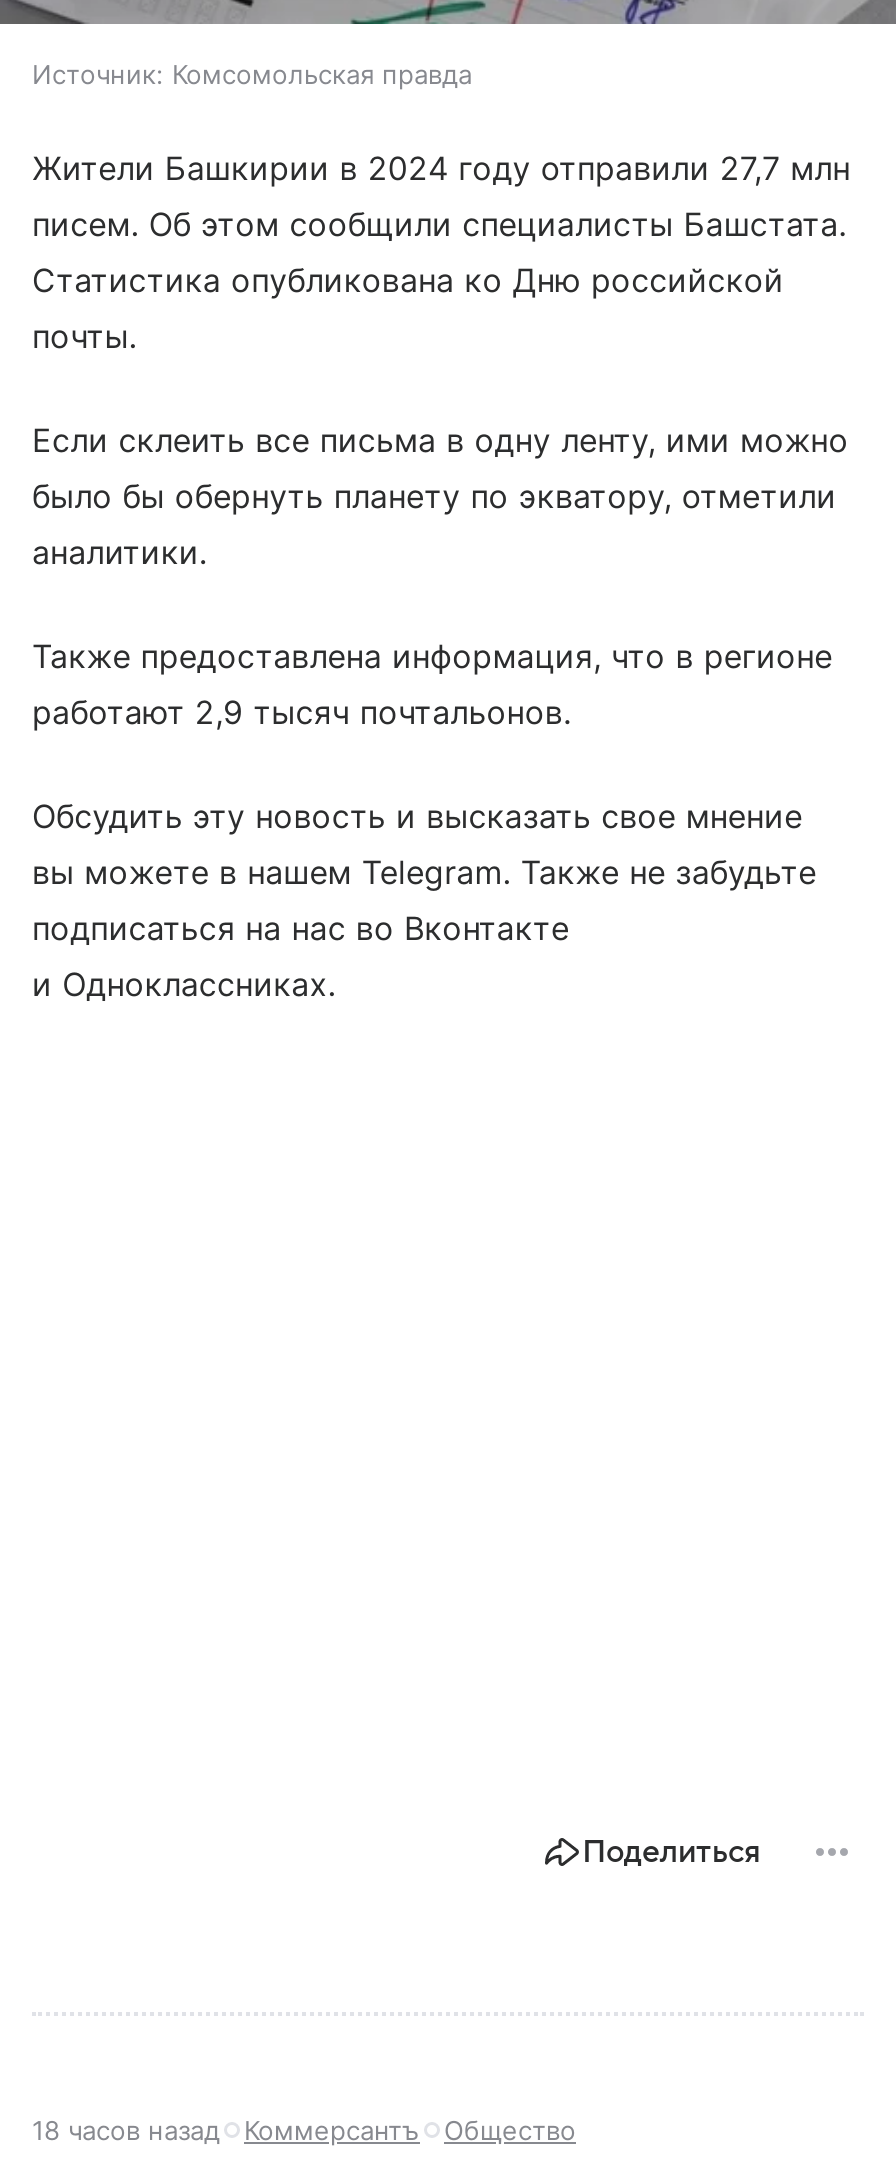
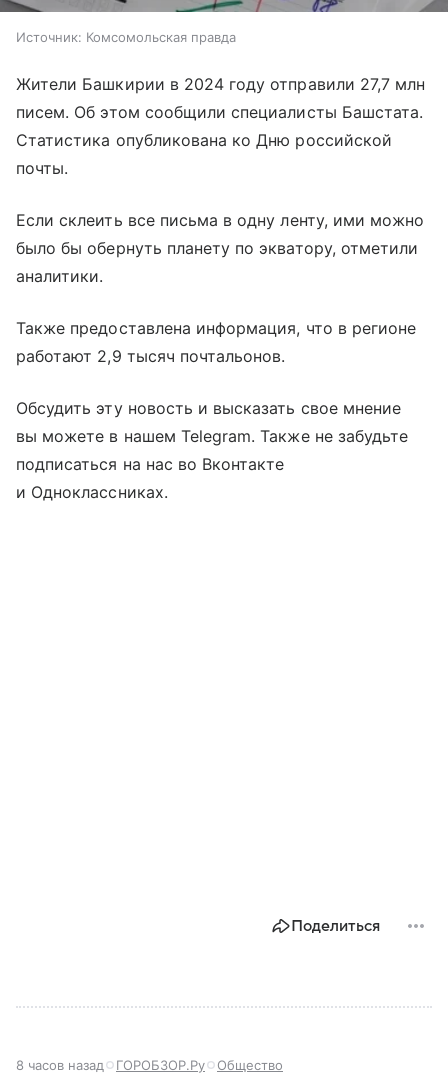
- 18 часов назад
- Коммерсантъ
+ 8 часов назад
+ ГОРОБЗОР.Ру
